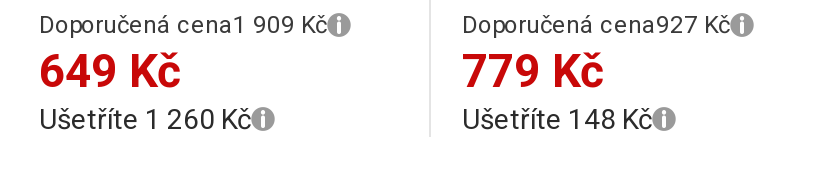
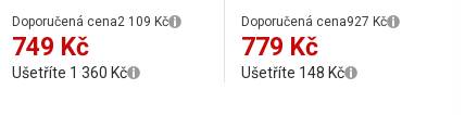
- Doporučená cena1 909 Kč
+ Doporučená cena2 109 Kč

- 649 Kč
+ 749 Kč

- Ušetříte 1 260 Kč
+ Ušetříte 1 360 Kč
